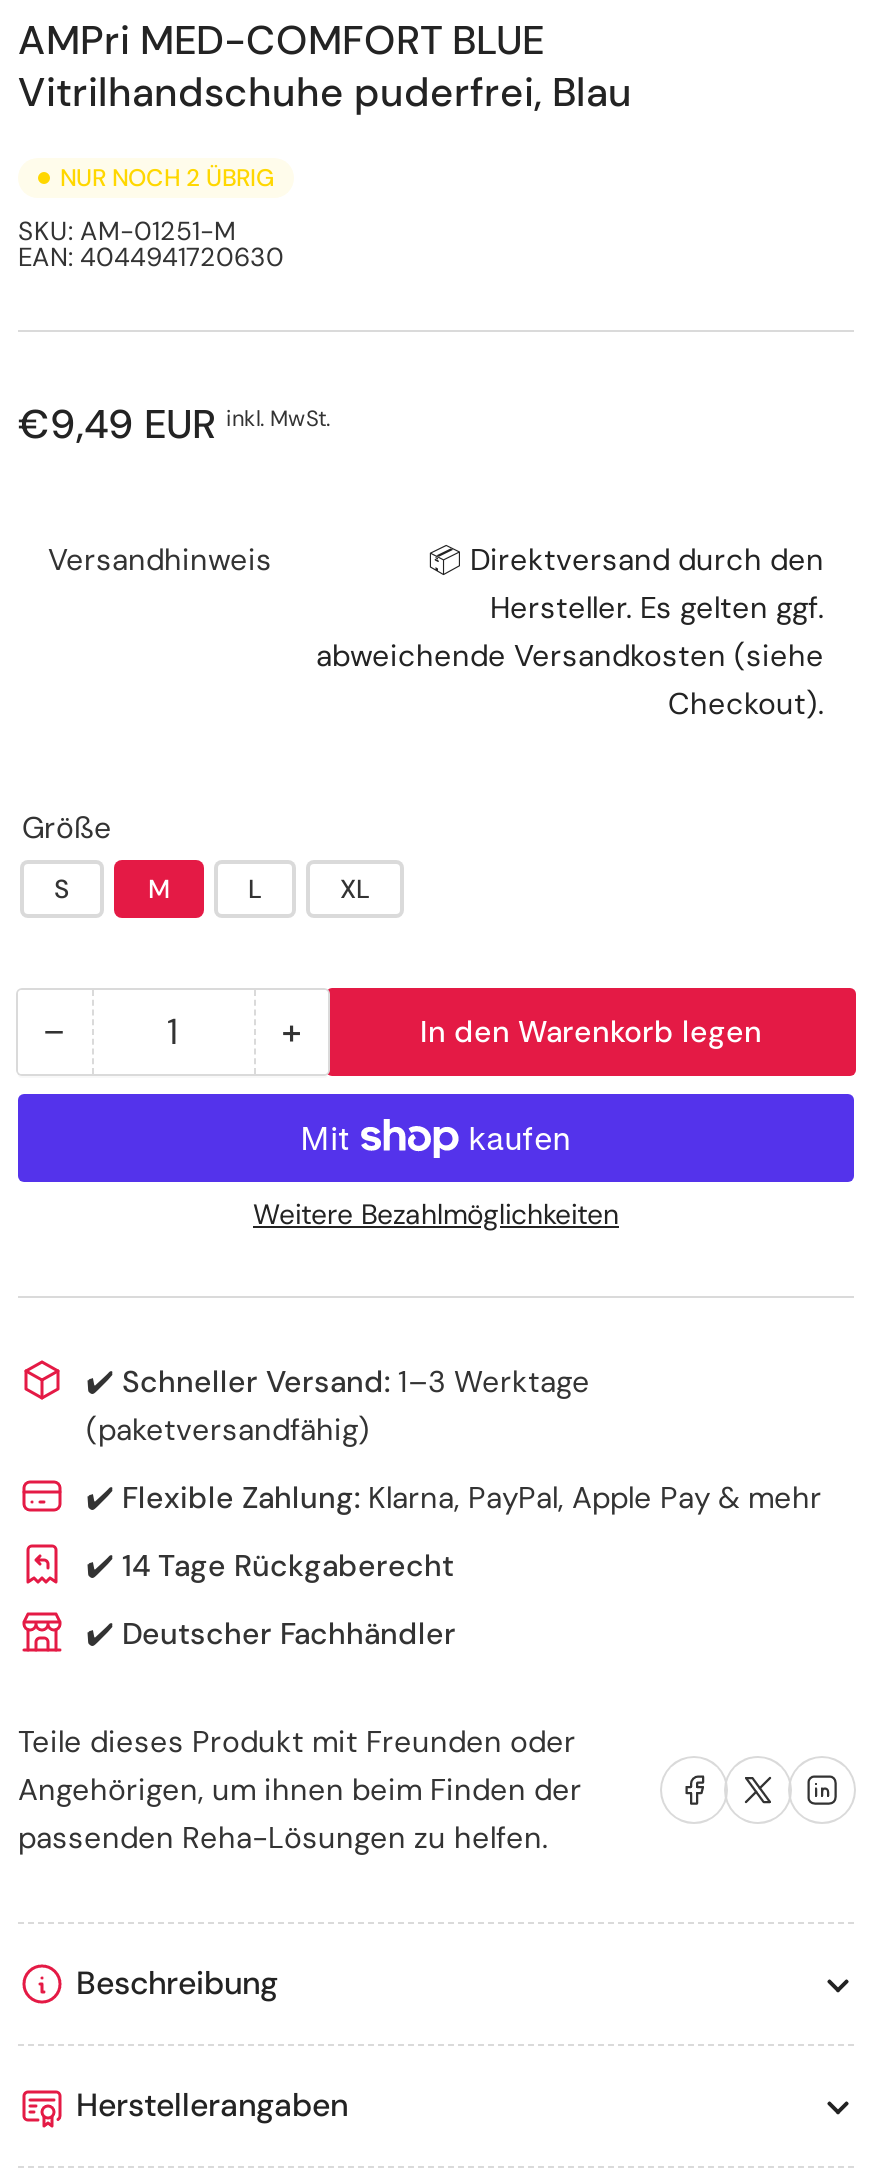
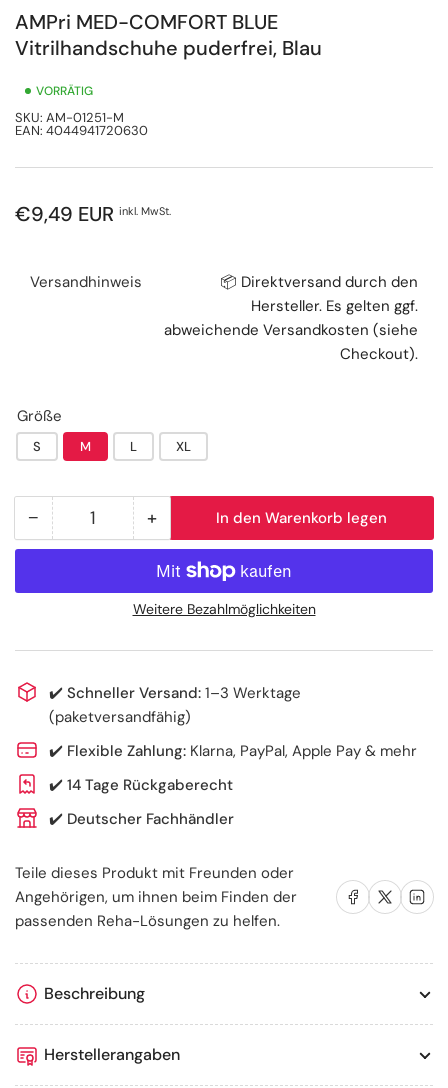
- NUR NOCH 2 ÜBRIG
+ VORRÄTIG
